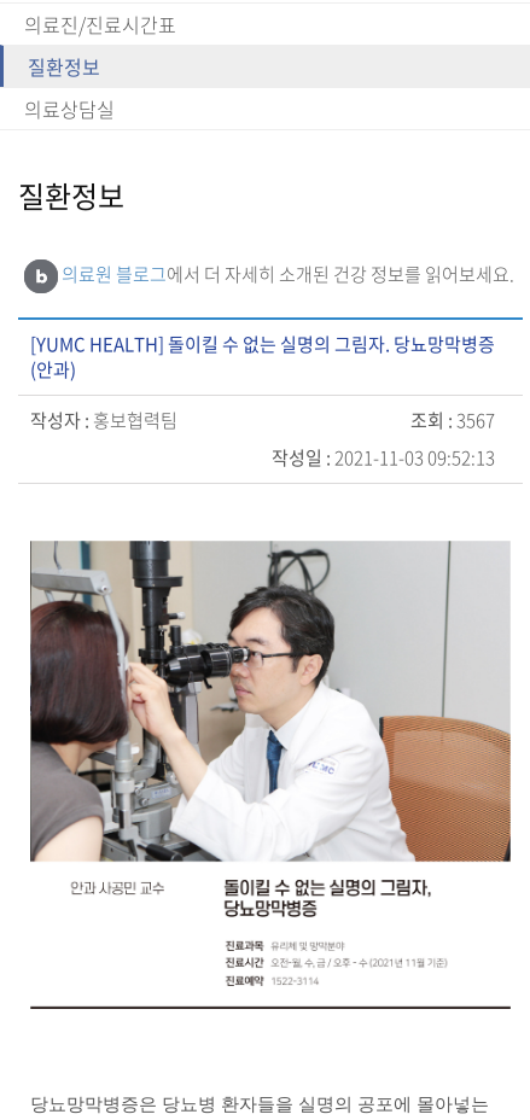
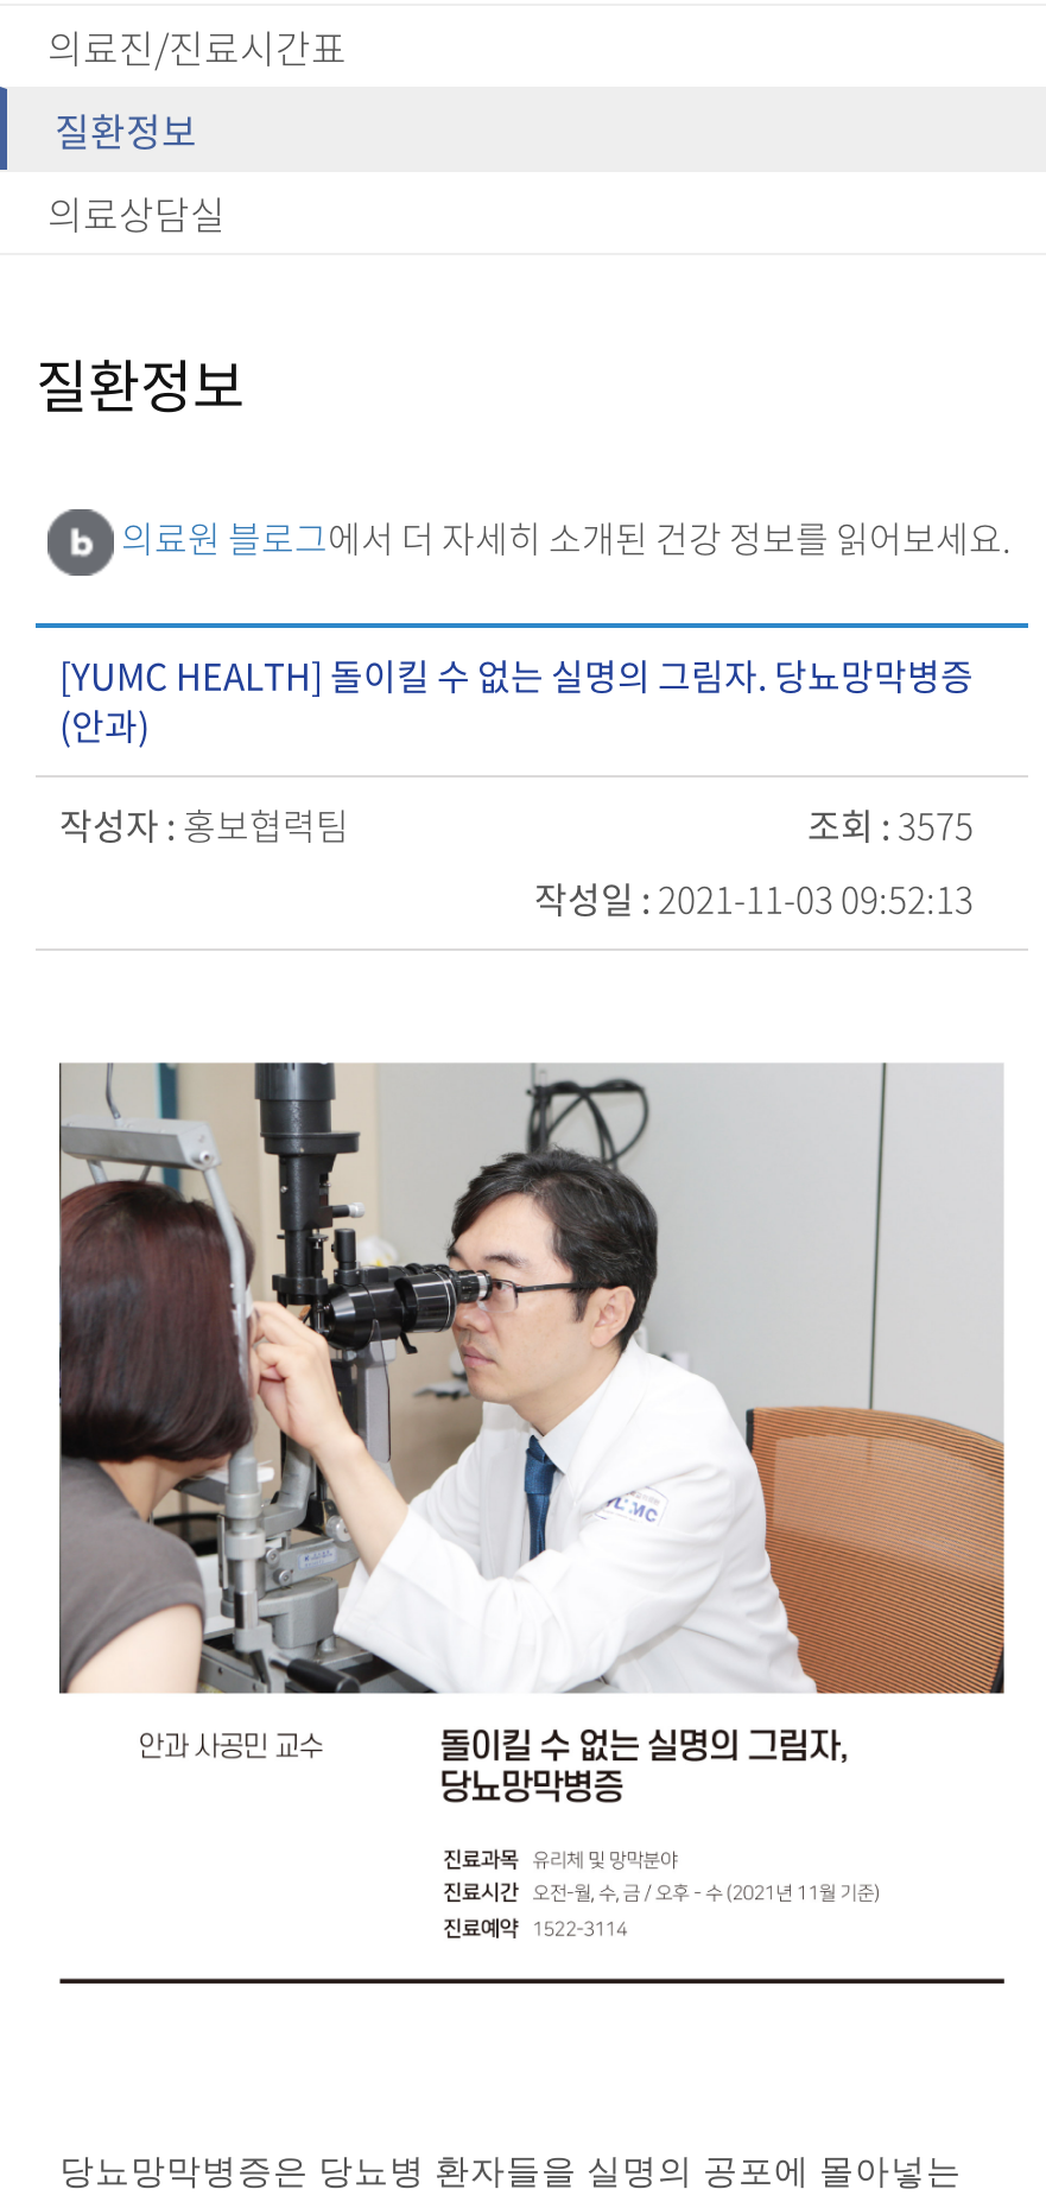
- 조회 : 3567
+ 조회 : 3575
